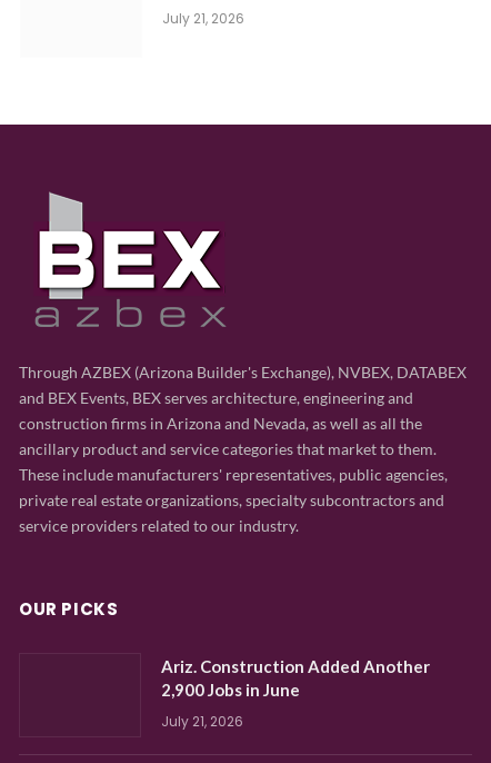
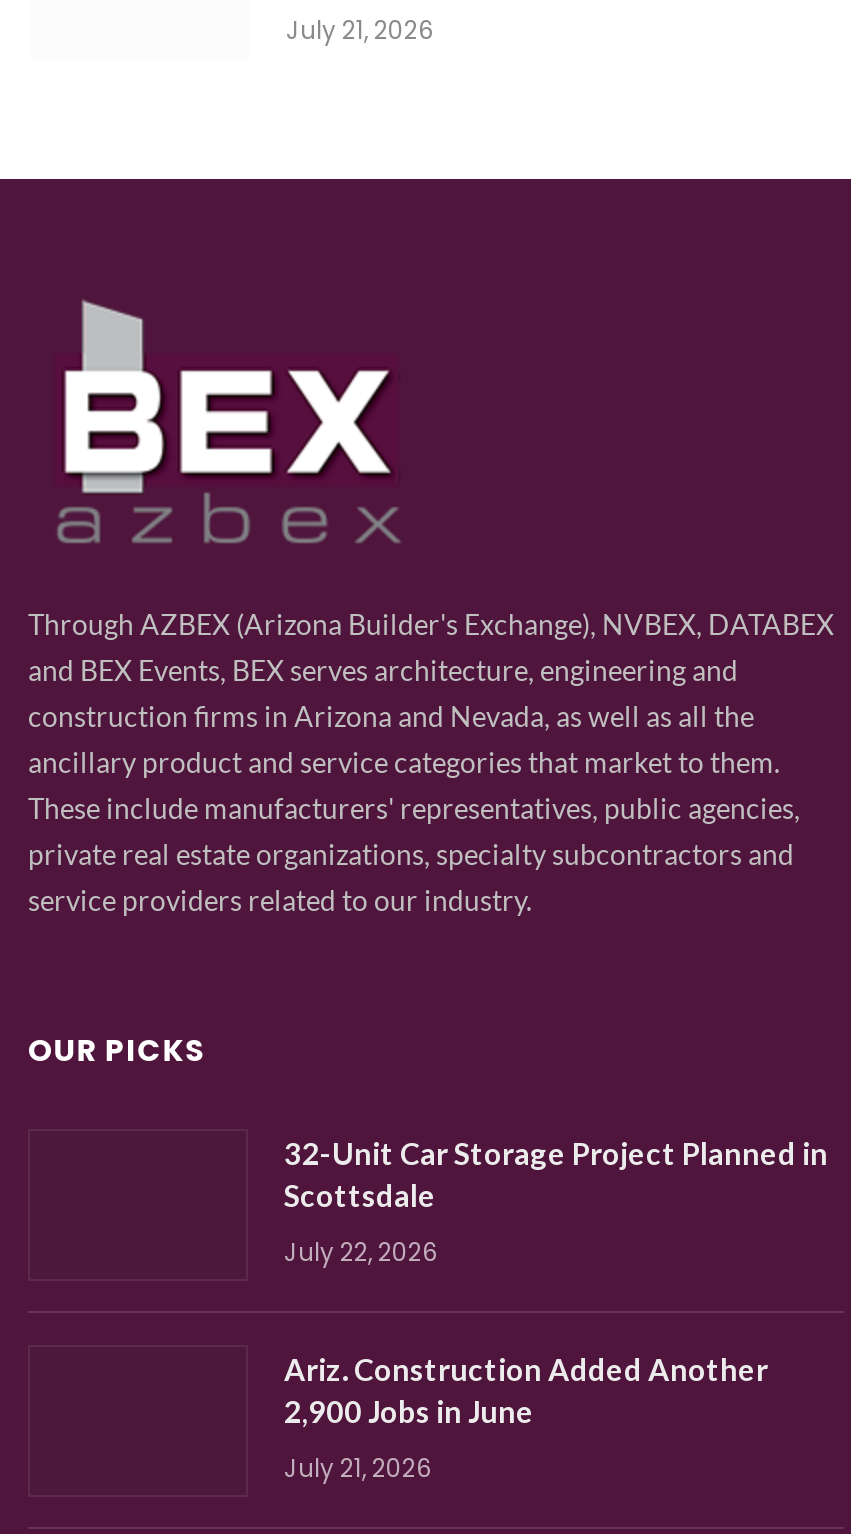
moved up: Through AZBEX (Arizona Builder's Exchange), NVBEX, DATABEX | and BEX Events, BEX serves architecture, engineering and | construction firms in Arizona and Nevada, as well as all the | ancillary product and service categories that market to them. | These include manufacturers' representatives, public agencies, | private real estate organizations, specialty subcontractors and | service providers related to our industry. | OUR PICKS

+ 32-Unit Car Storage Project Planned in
+ Scottsdale
+ July 22, 2026
